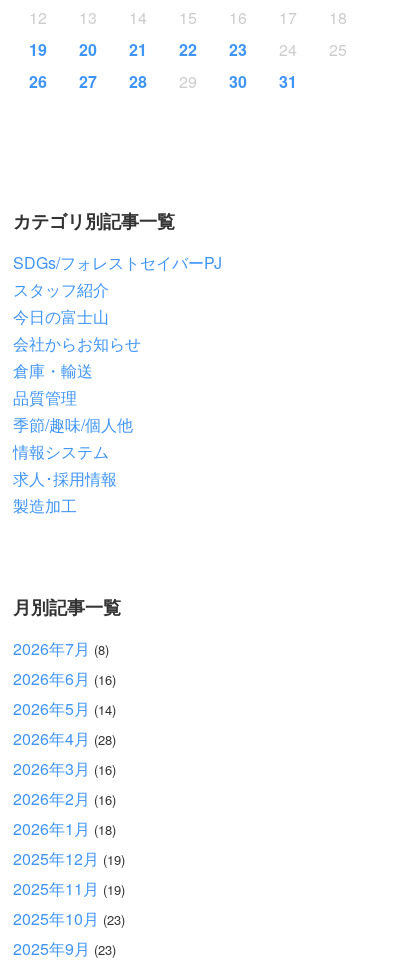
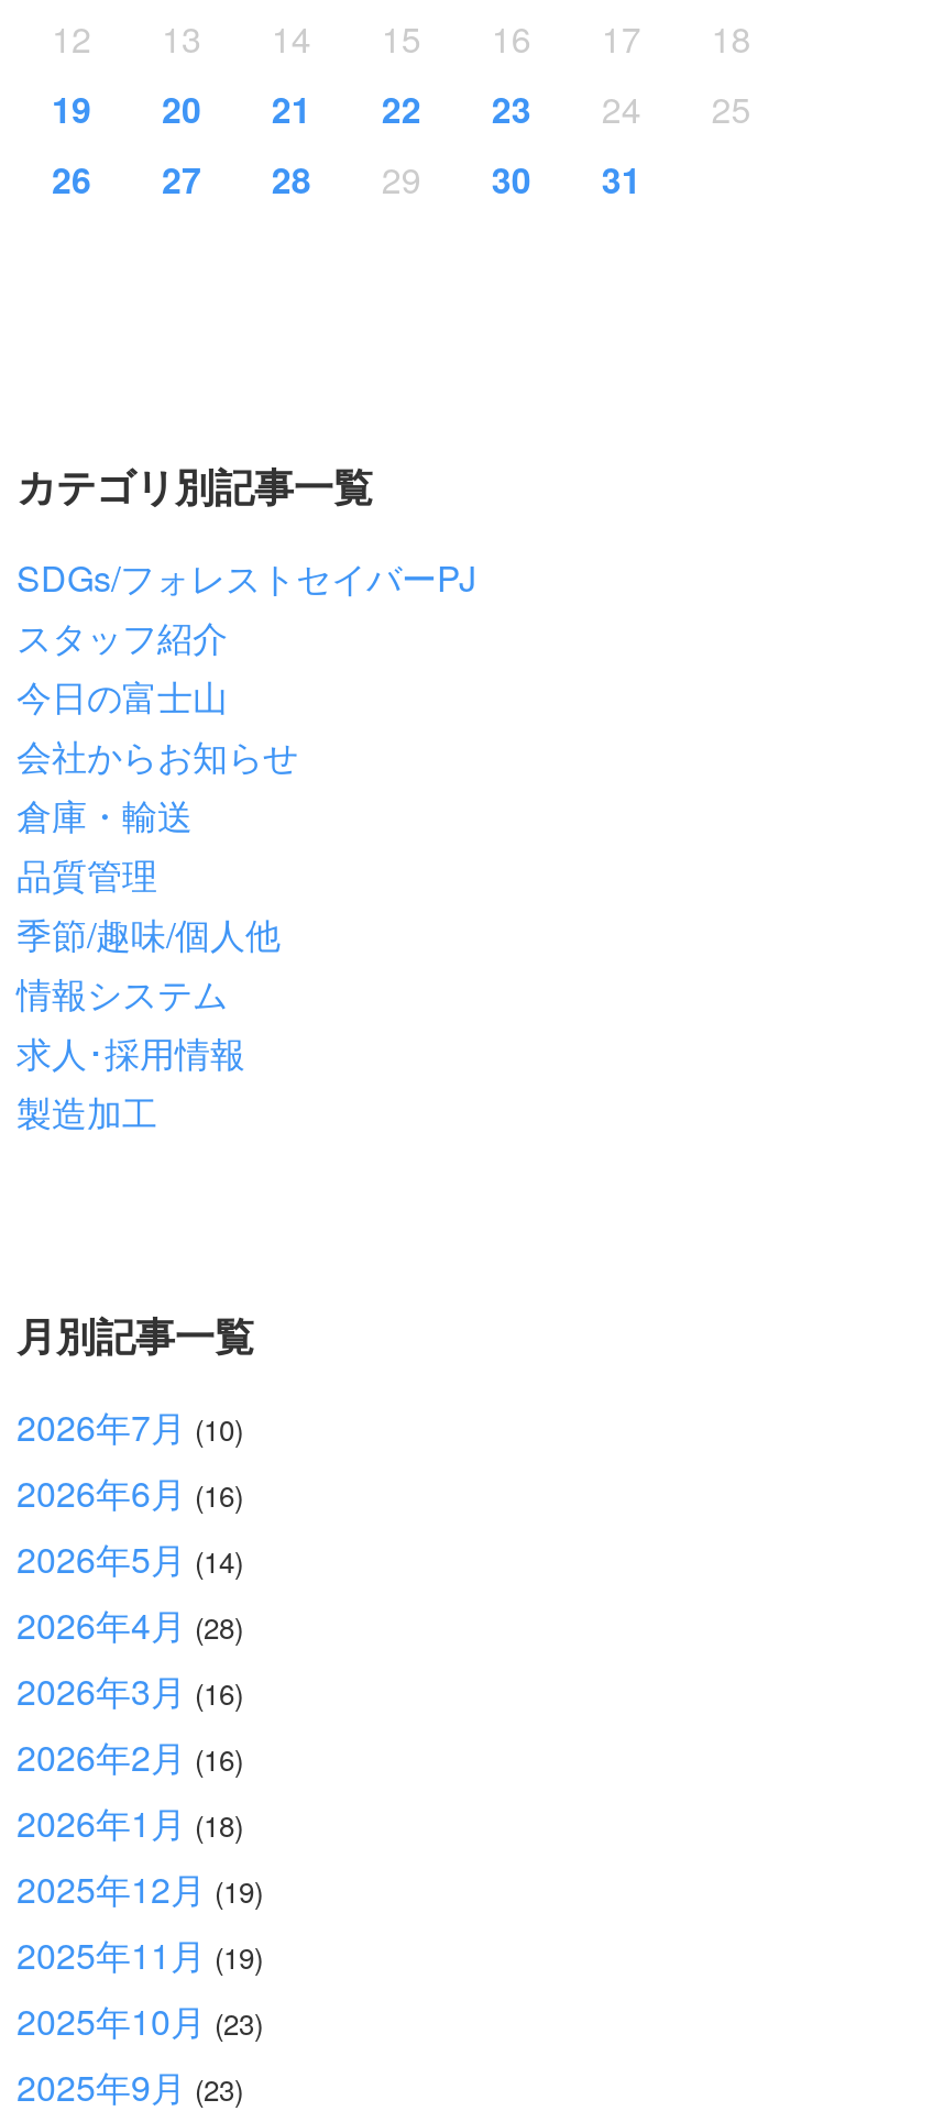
- 2026年7月(8)
+ 2026年7月(10)
